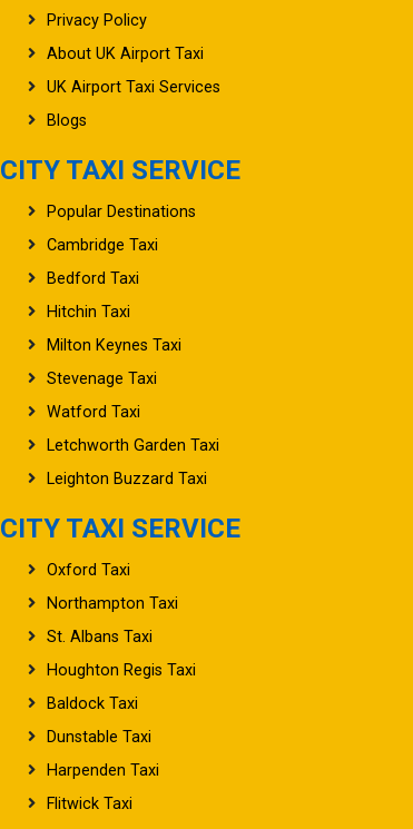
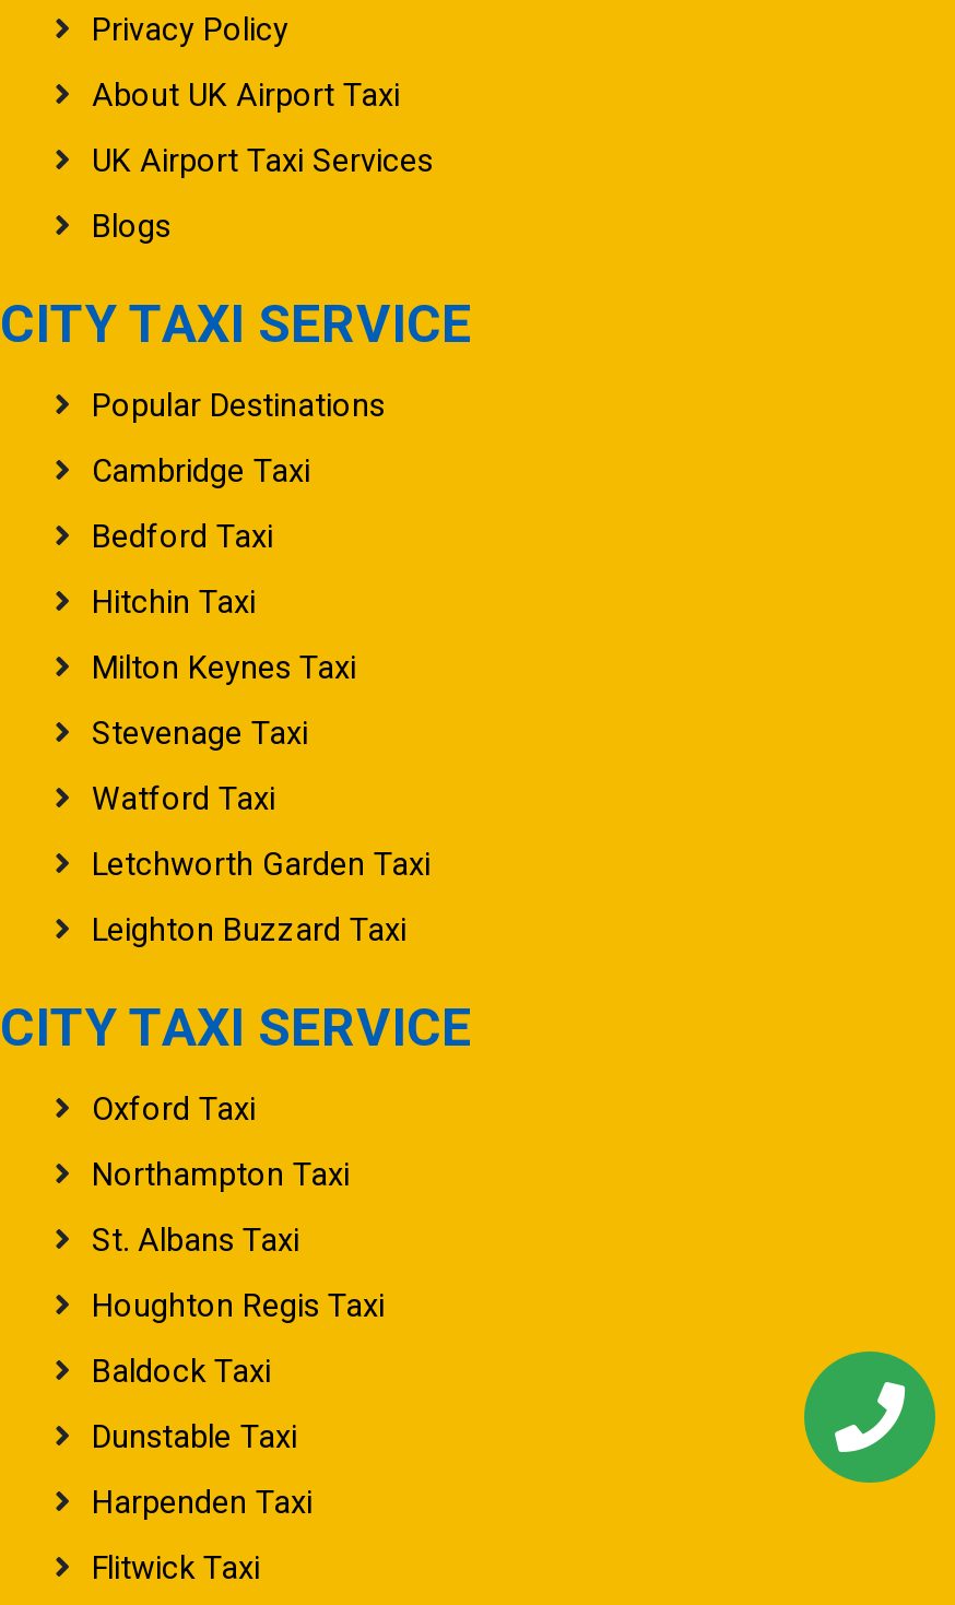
+ [image]
